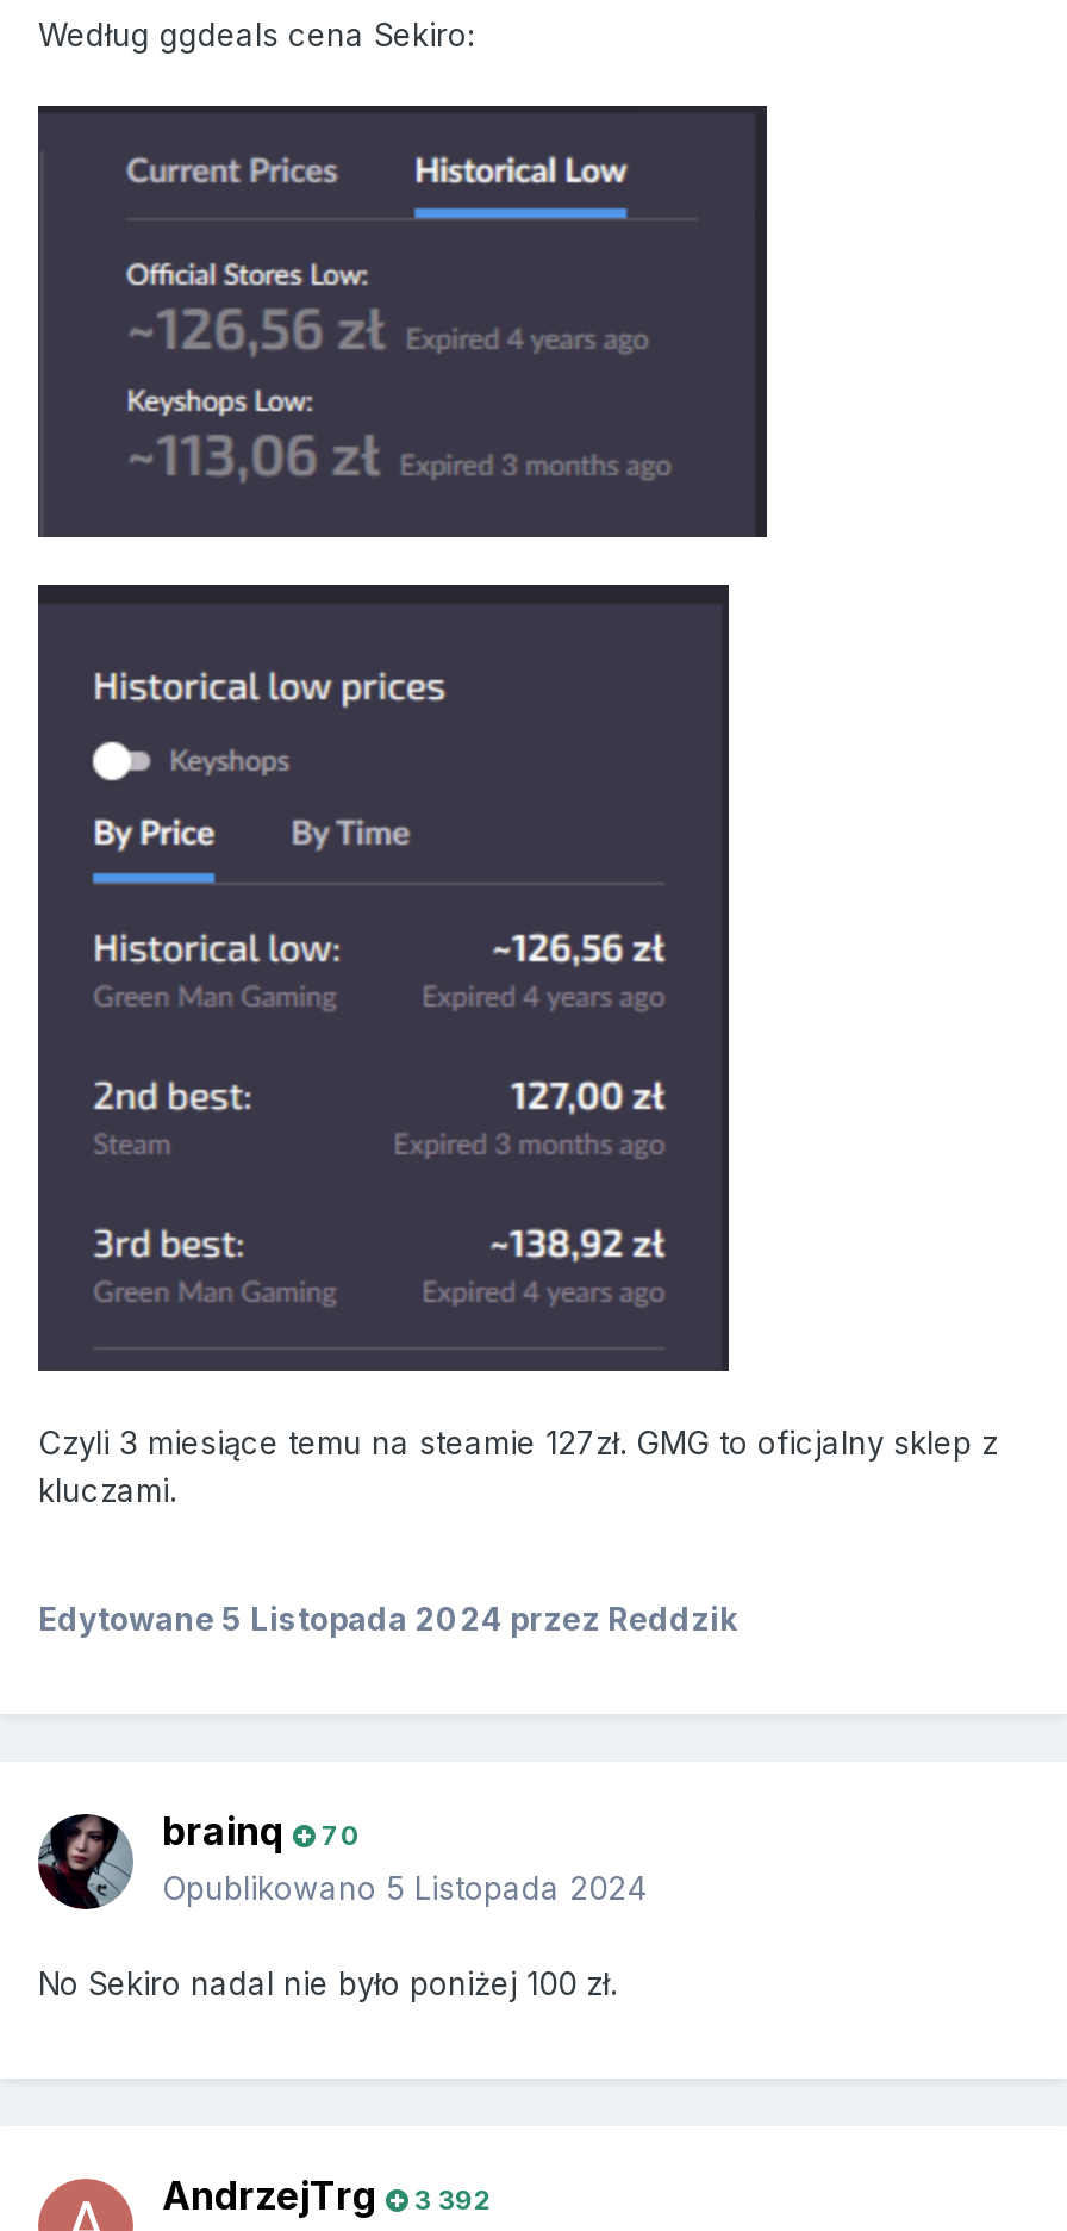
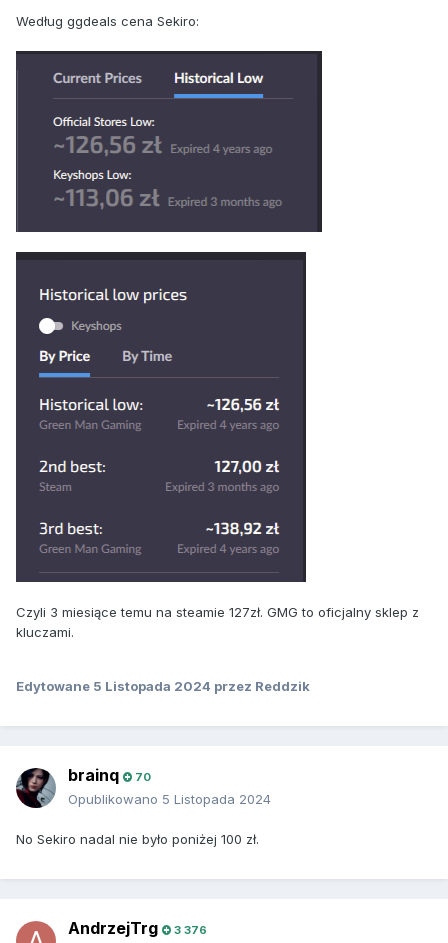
- AndrzejTrg 3 392
+ AndrzejTrg 3 376
